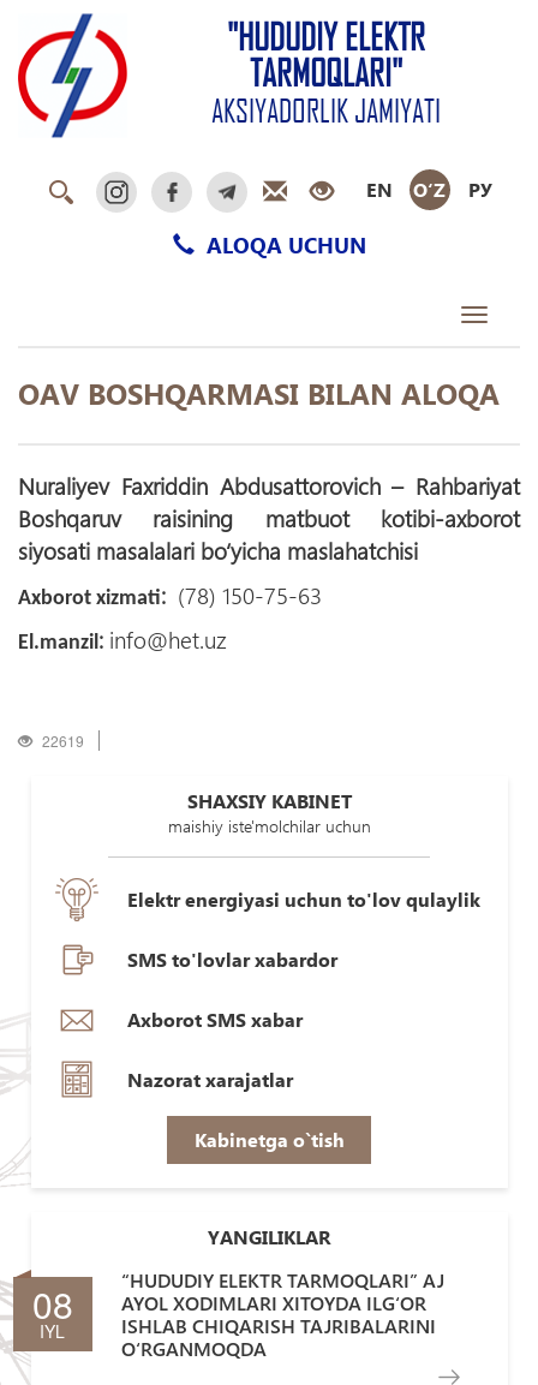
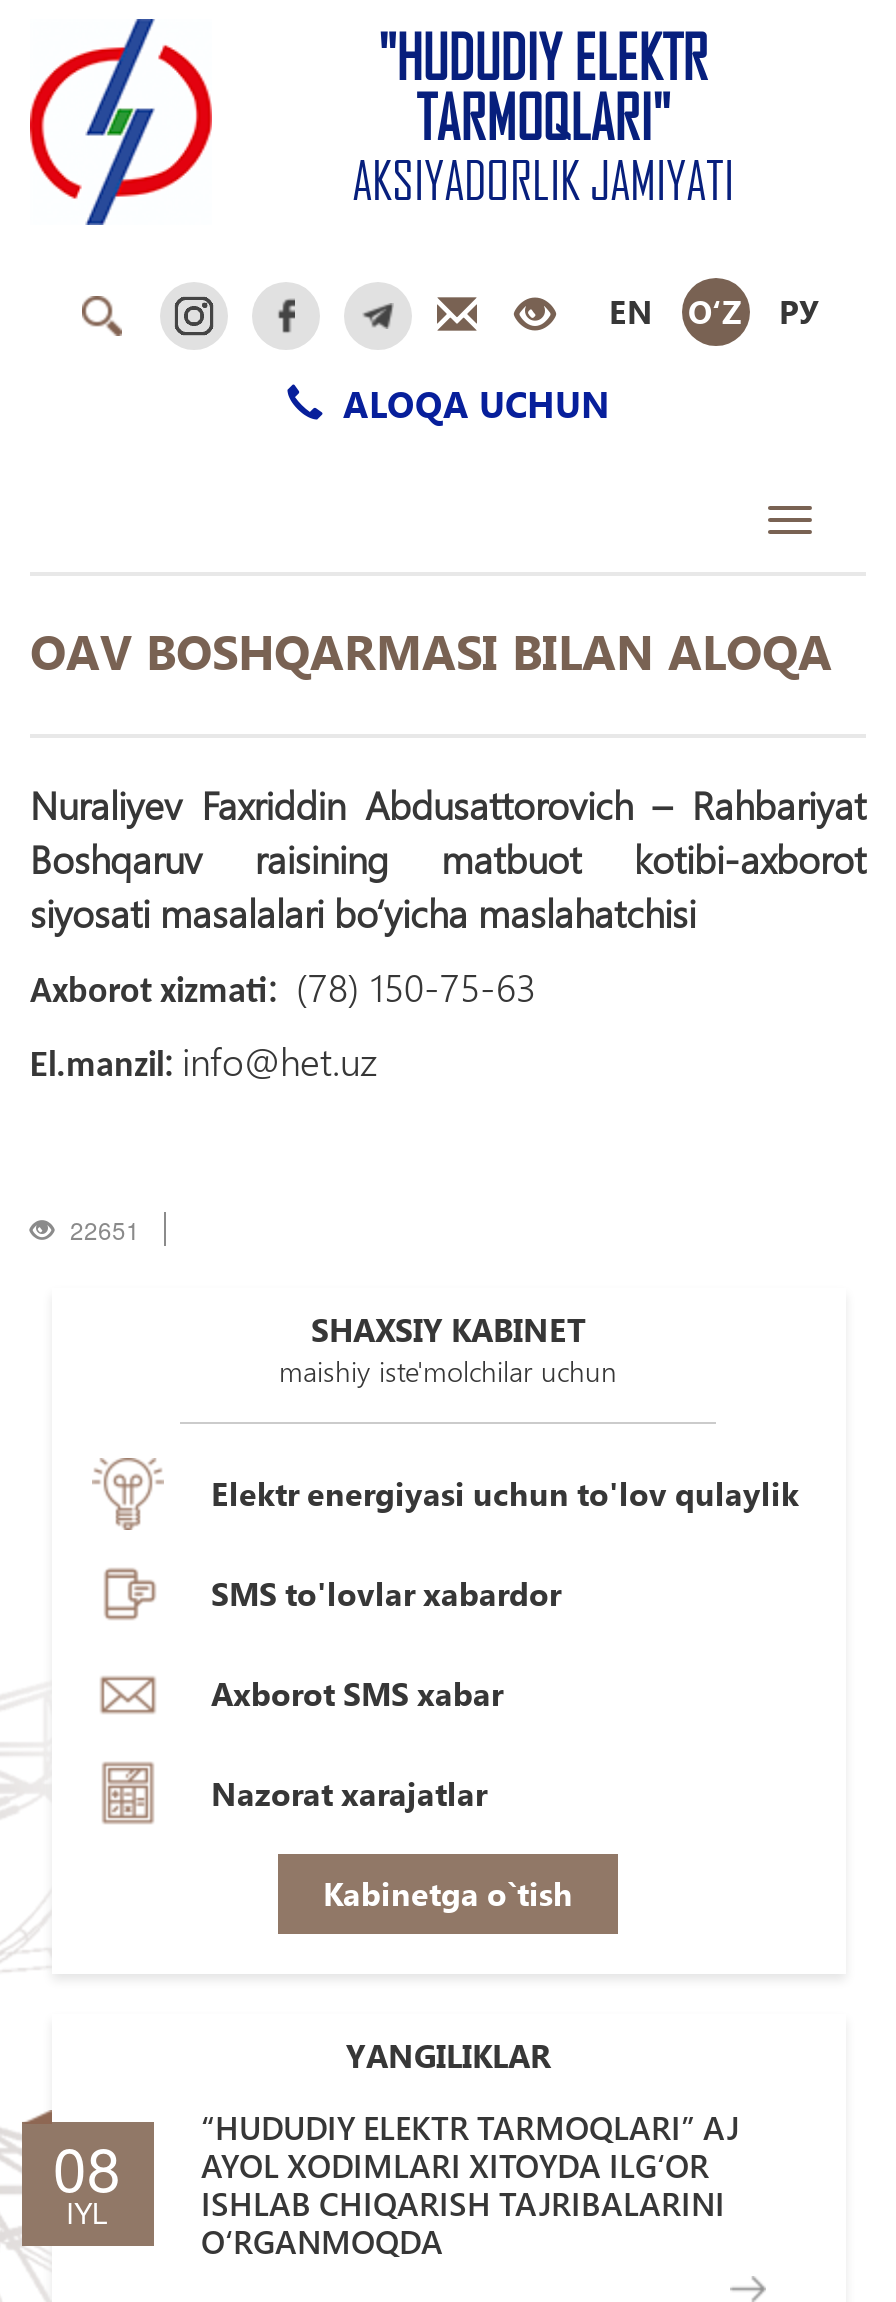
- 22619
+ 22651
